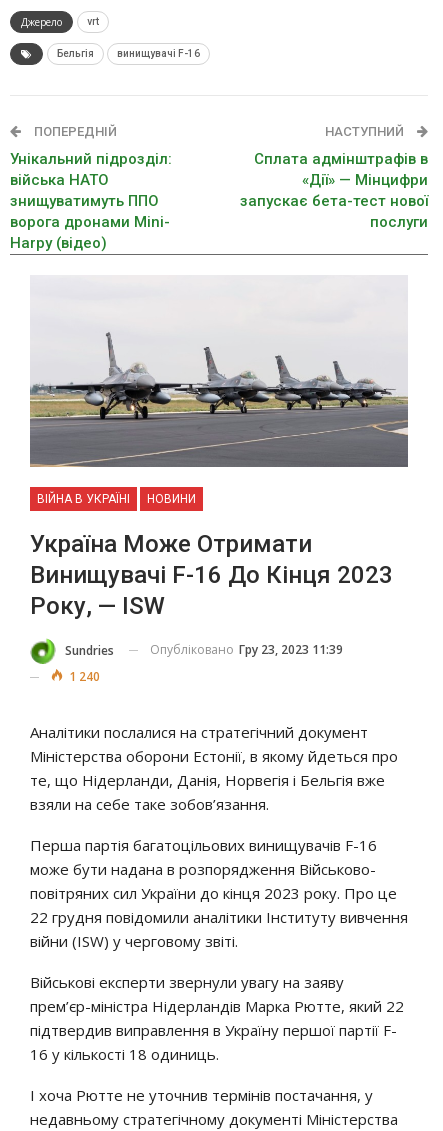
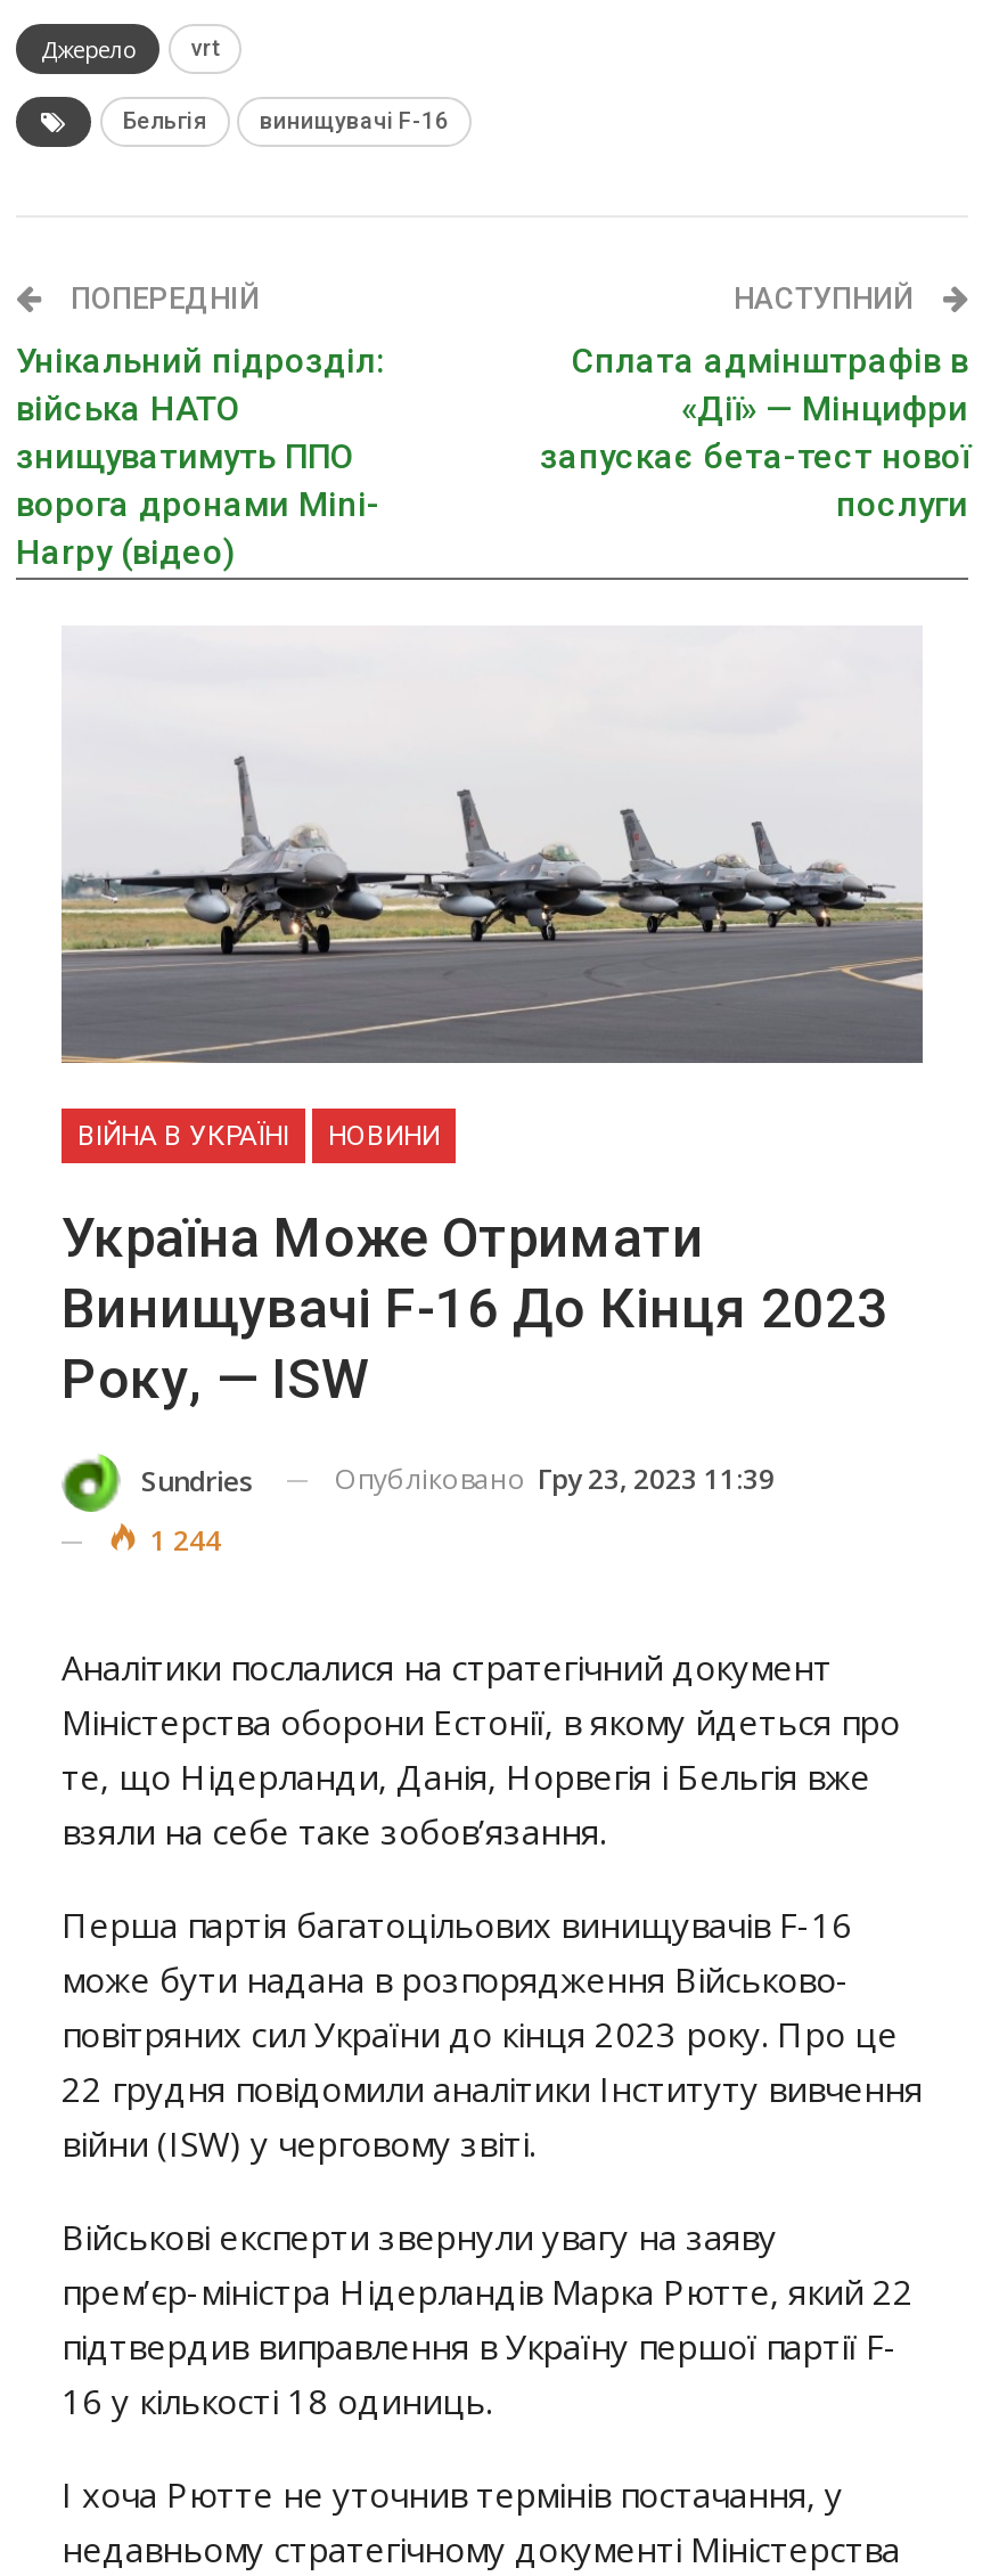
- 1 240
+ 1 244
